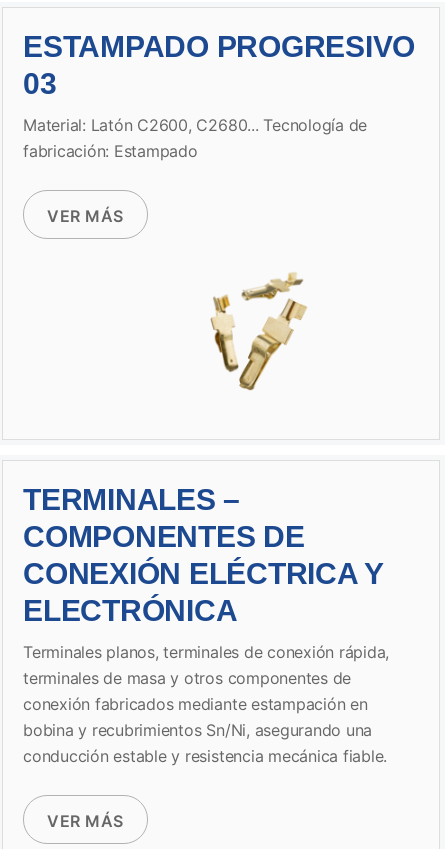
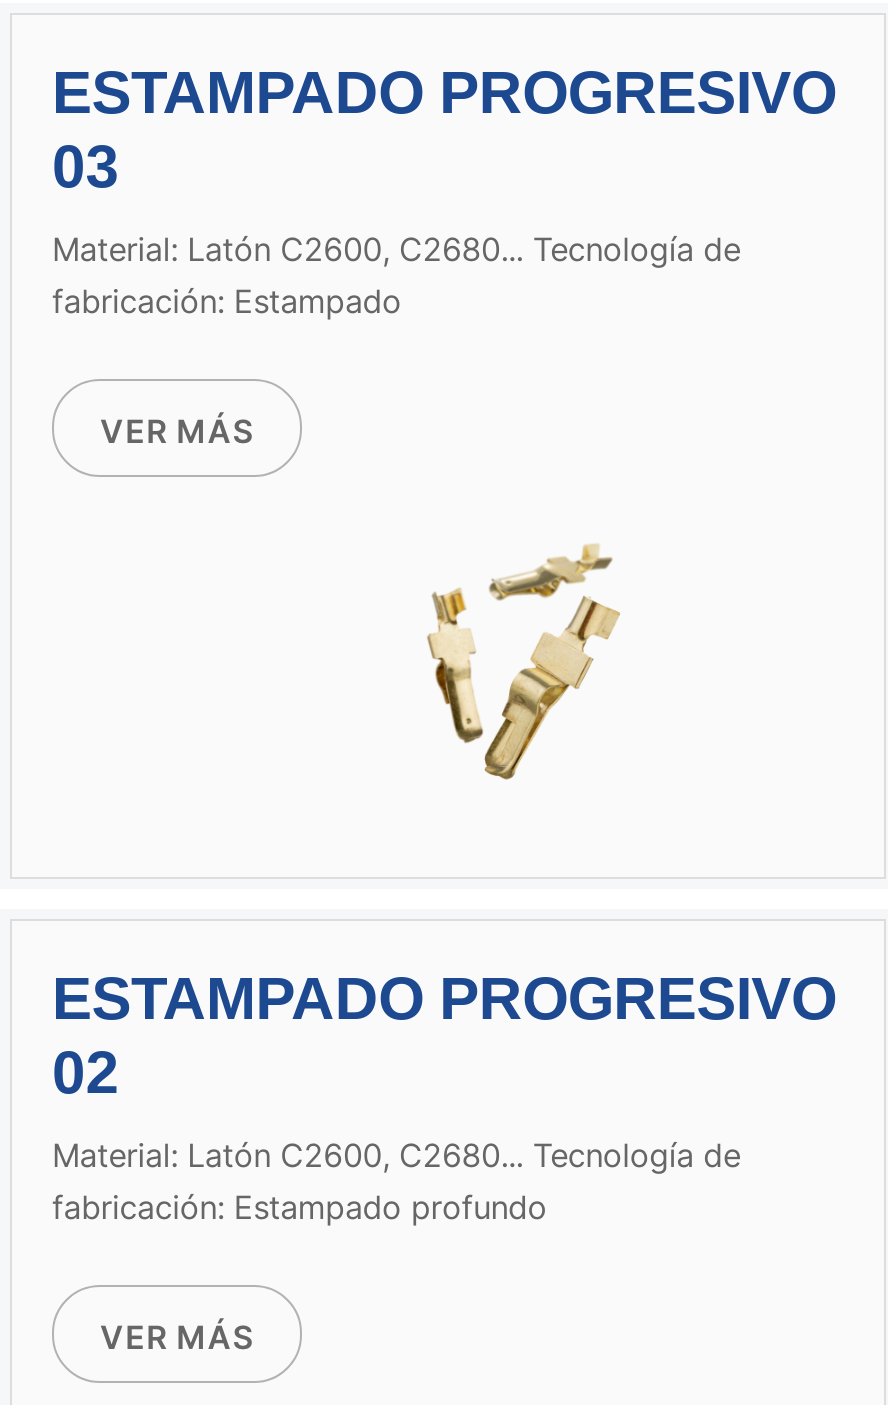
- TERMINALES –
- COMPONENTES DE
- CONEXIÓN ELÉCTRICA Y
- ELECTRÓNICA
+ ESTAMPADO PROGRESIVO
+ 02

- Terminales planos, terminales de conexión rápida,
- terminales de masa y otros componentes de
- conexión fabricados mediante estampación en
- bobina y recubrimientos Sn/Ni, asegurando una
- conducción estable y resistencia mecánica fiable.
+ Material: Latón C2600, C2680... Tecnología de
+ fabricación: Estampado profundo
